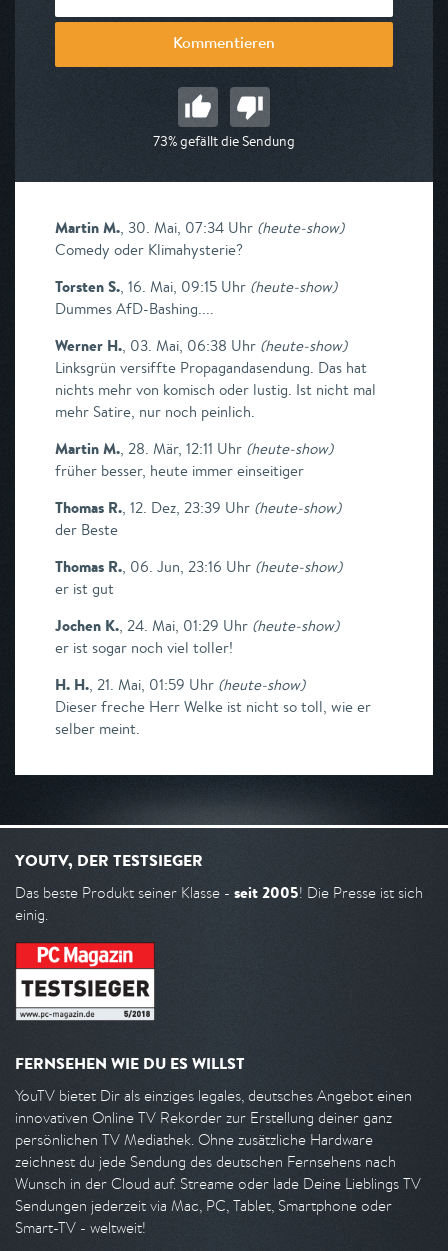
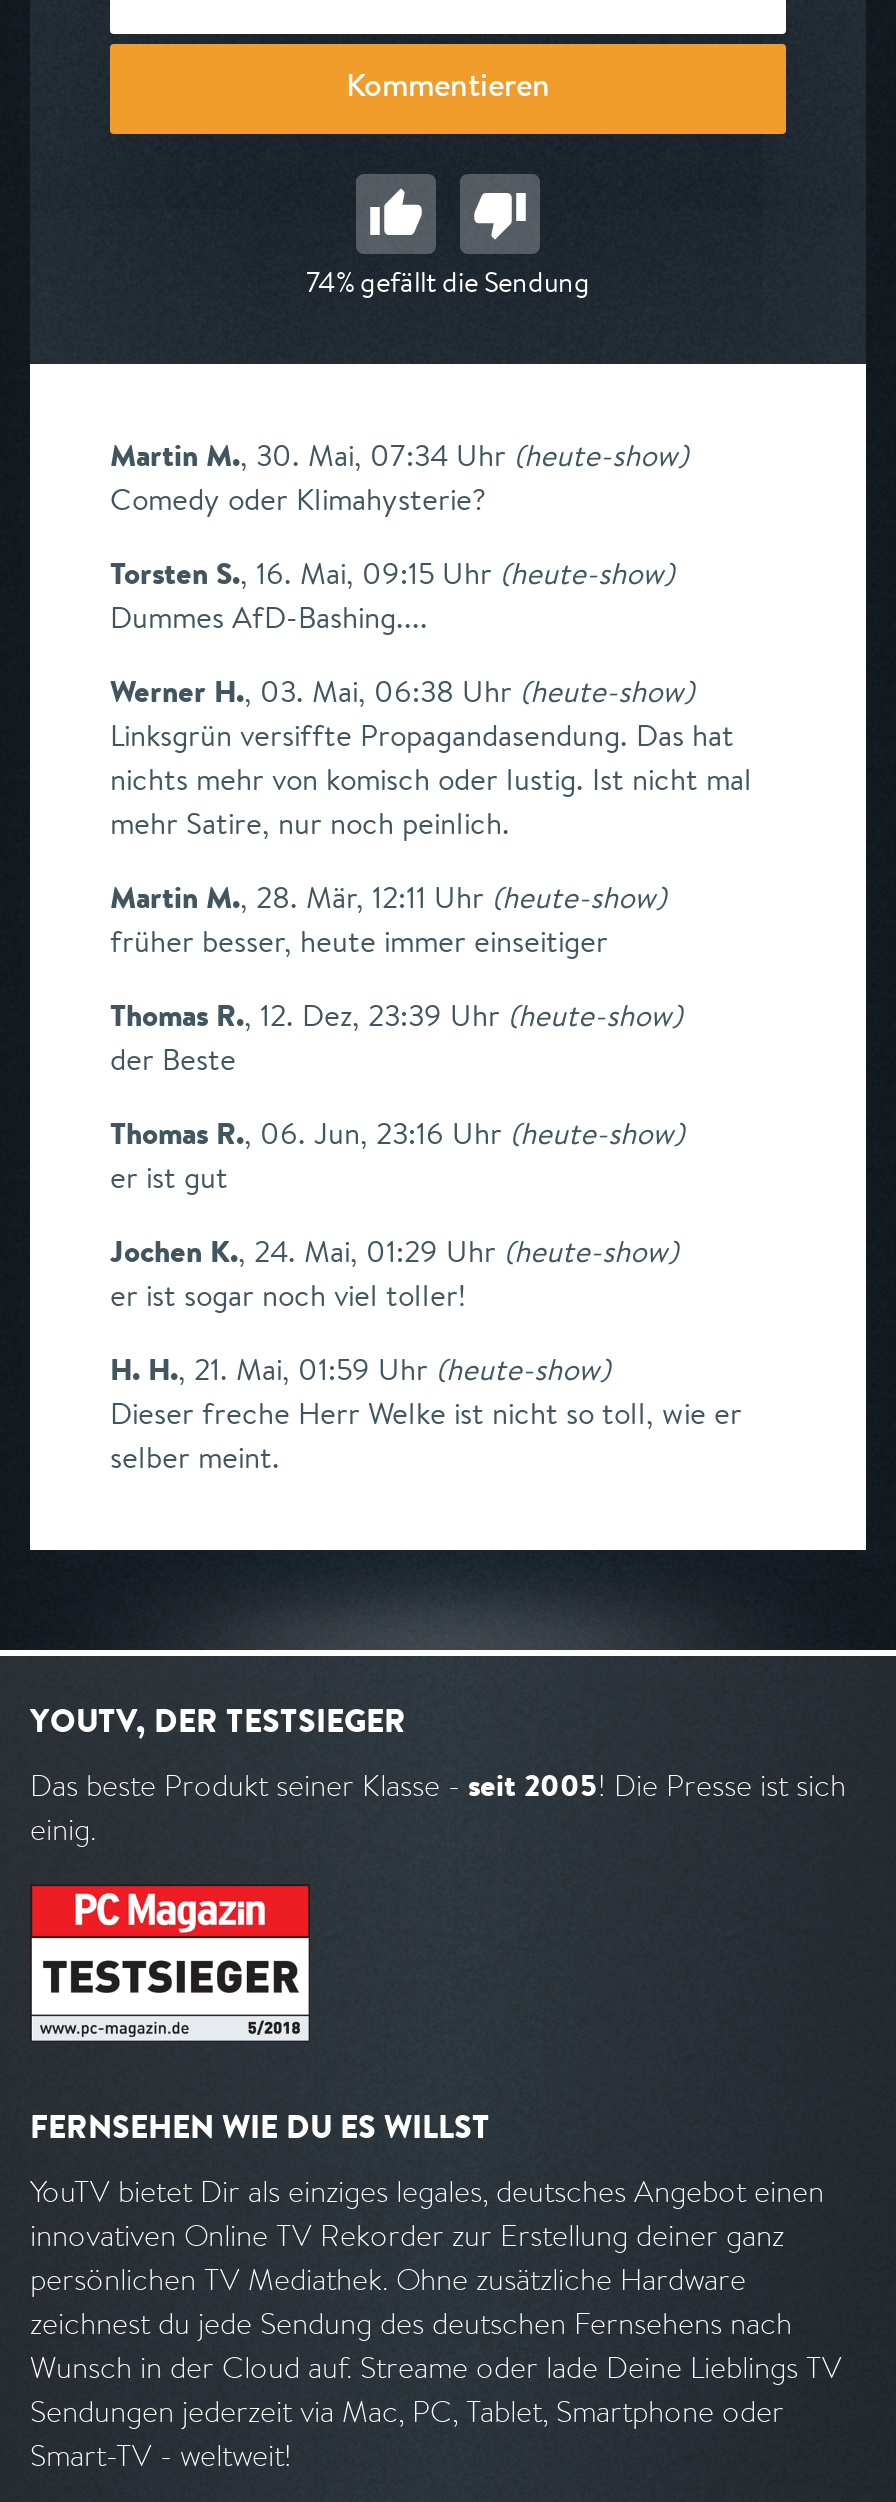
- 73% gefällt die Sendung
+ 74% gefällt die Sendung
